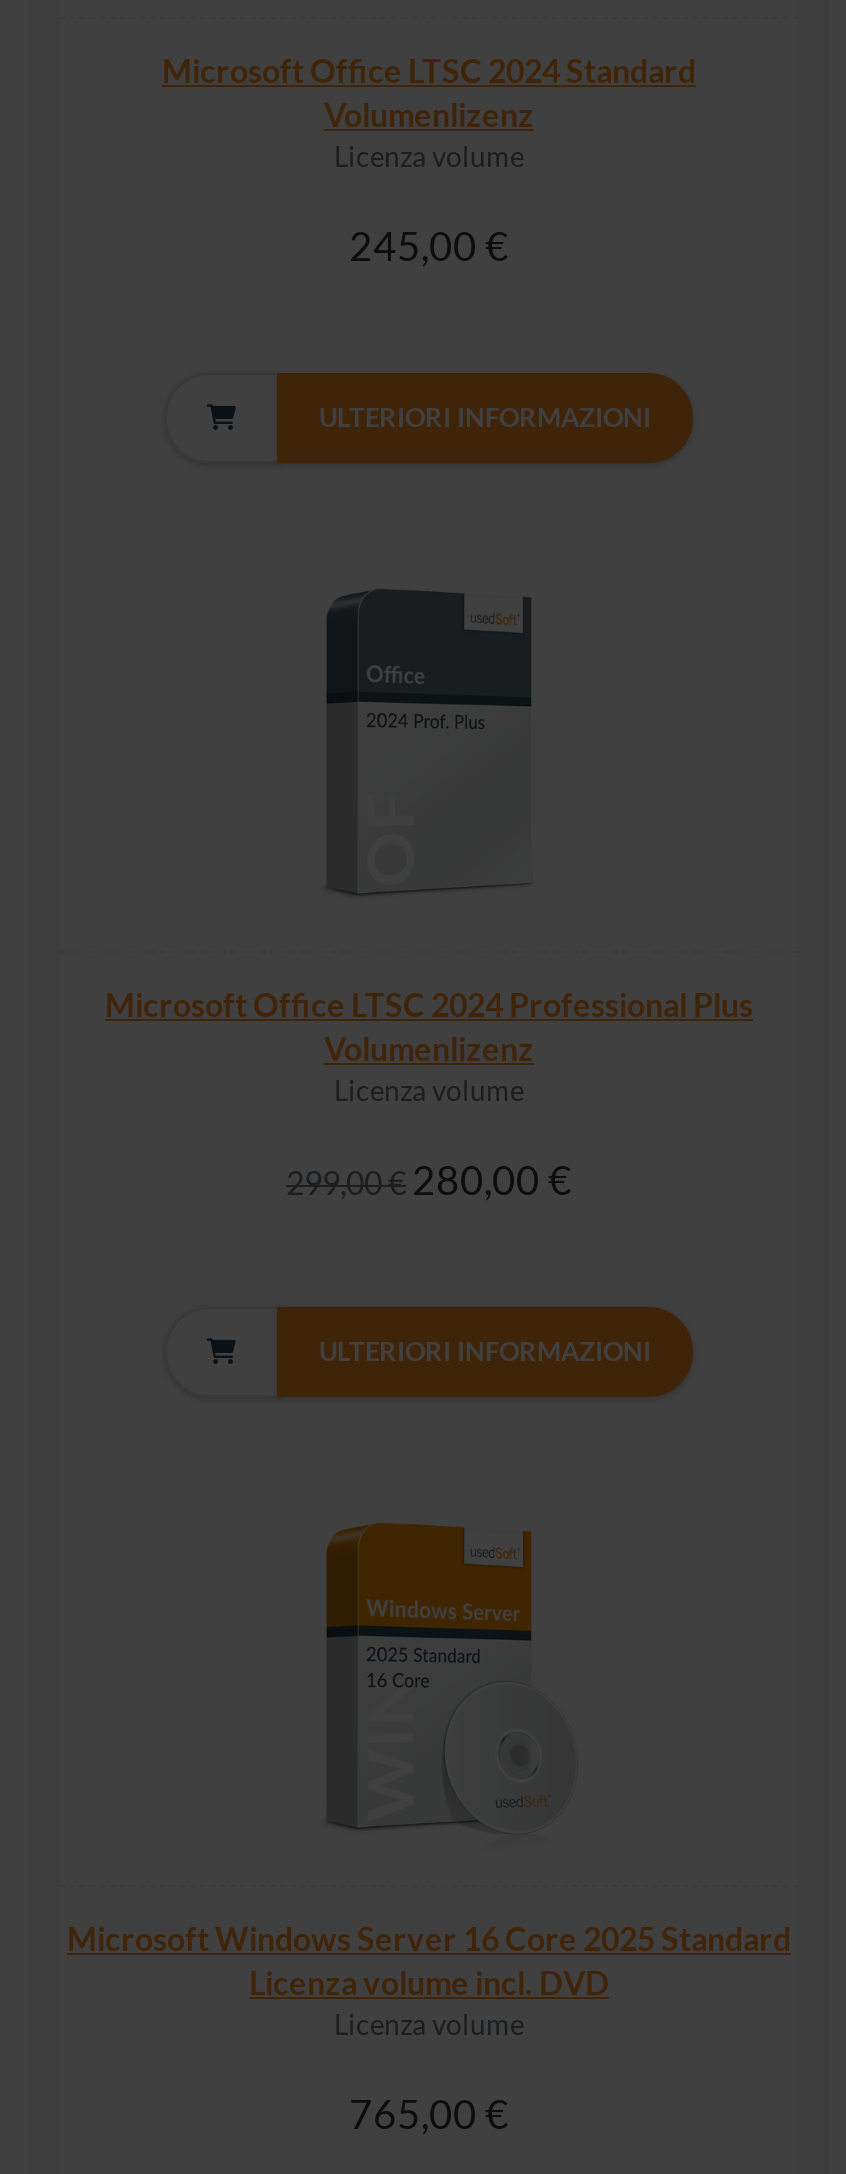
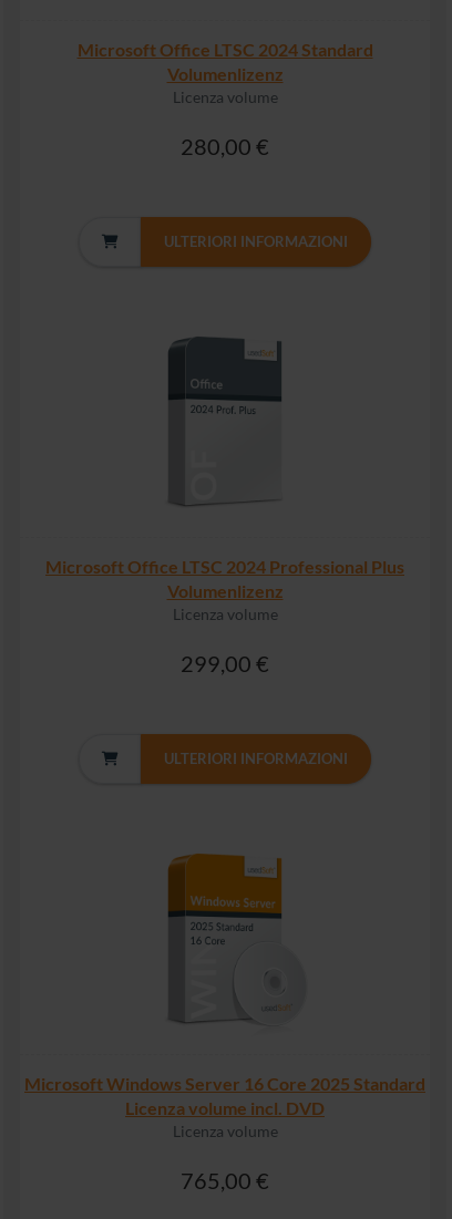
- 245,00 €
+ 280,00 €

- 299,00 € 280,00 €
+ 299,00 €
